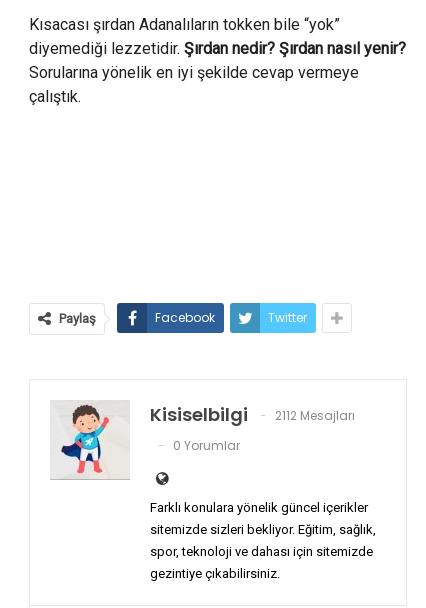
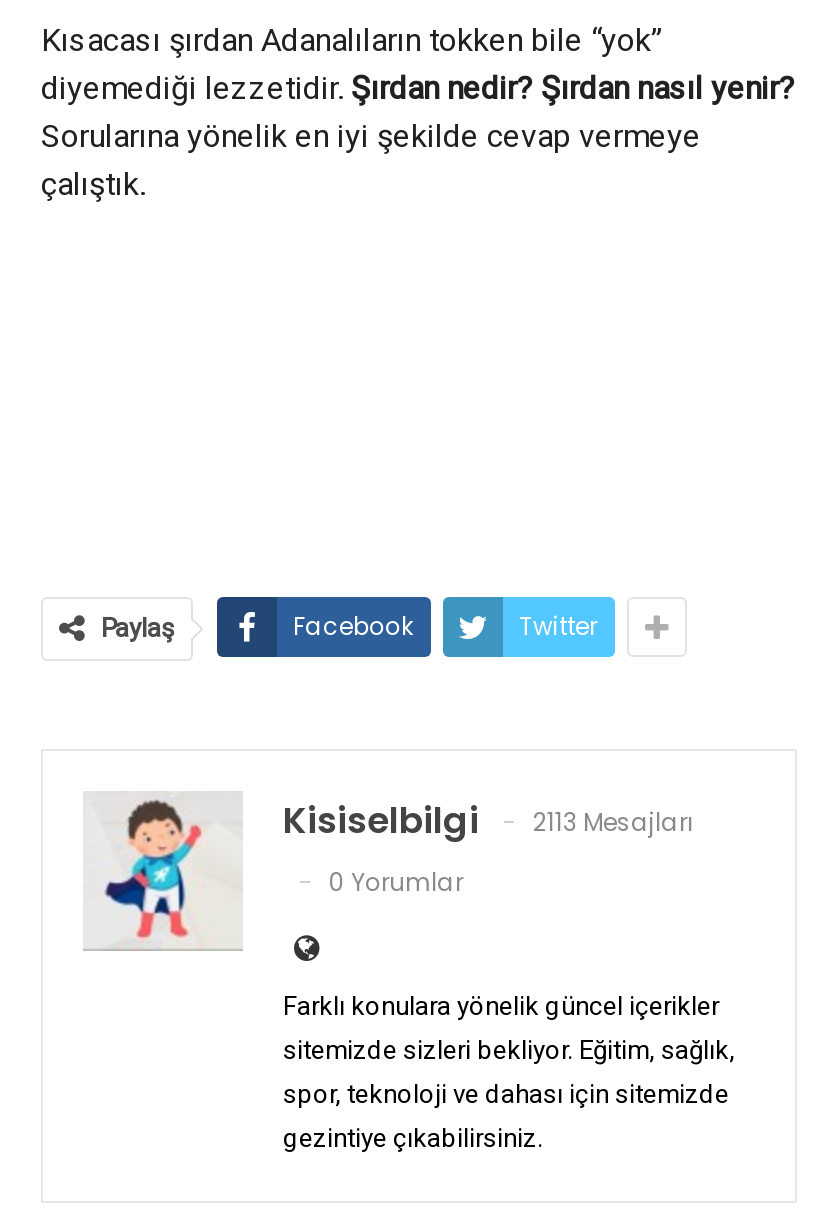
- Kisiselbilgi 2112 Mesajları
+ Kisiselbilgi 2113 Mesajları
